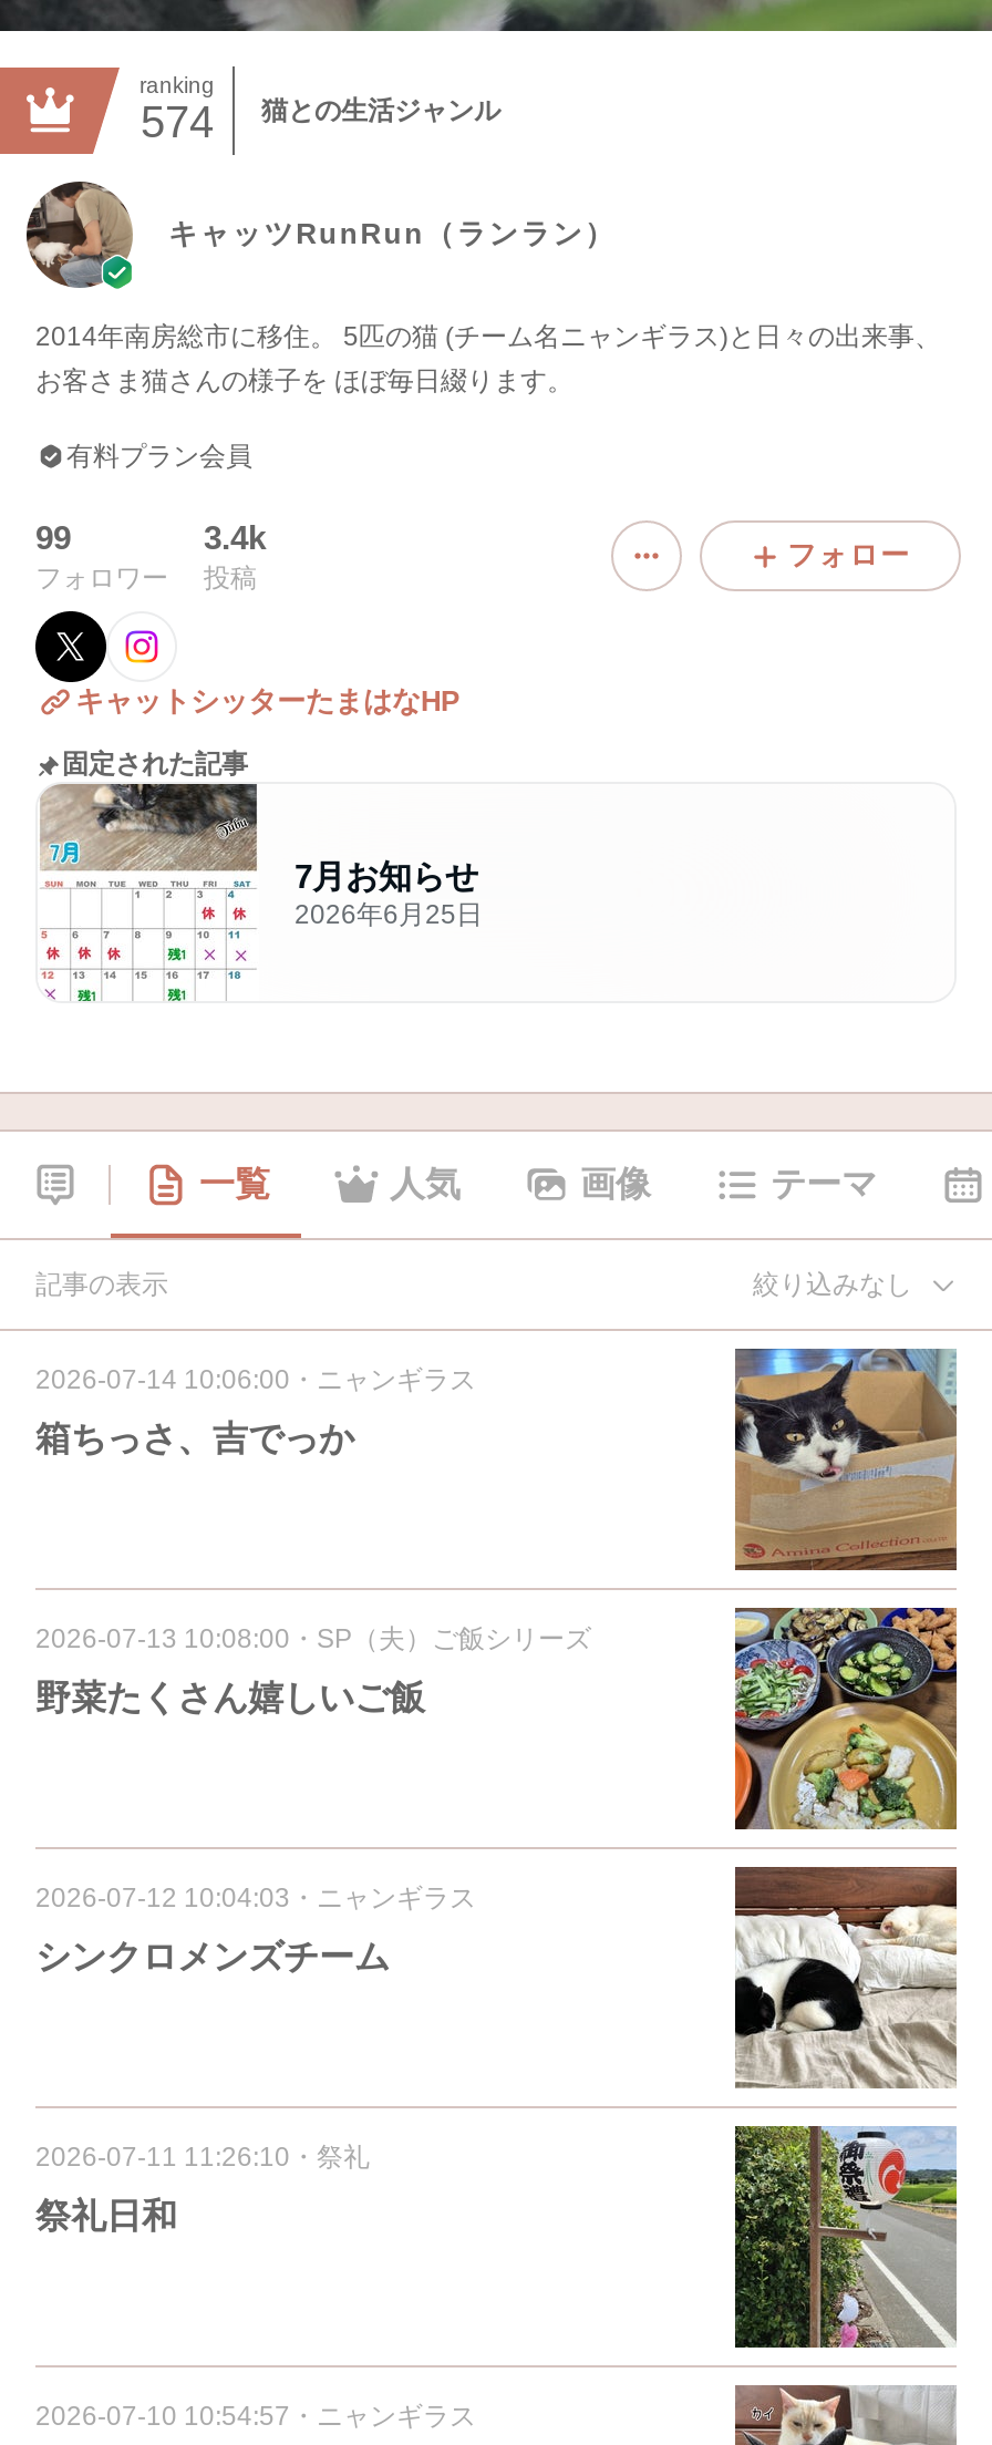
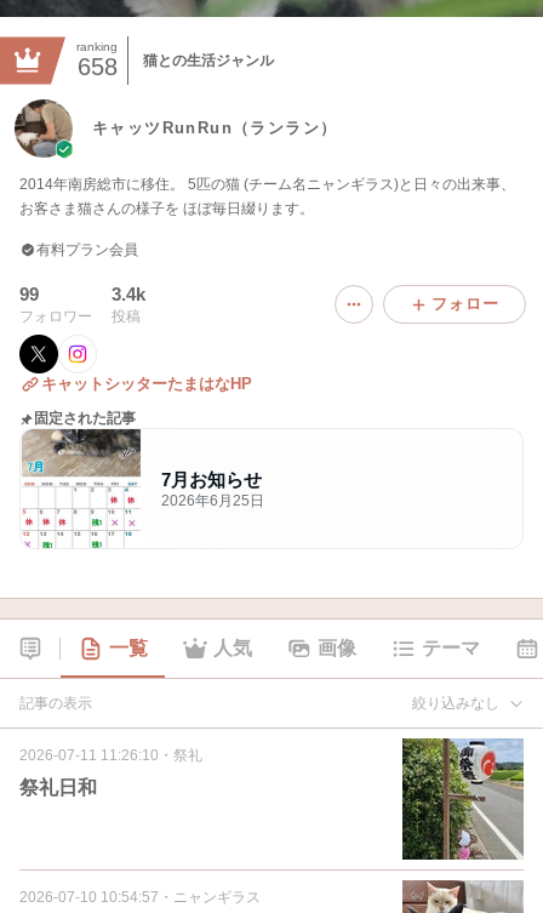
- 574 猫との生活ジャンル
+ 658 猫との生活ジャンル

- [image]

- 2026-07-14 10:06:00・ニャンギラス
- 箱ちっさ、吉でっか

- [image]

- 2026-07-13 10:08:00・SP（夫）ご飯シリーズ
- 野菜たくさん嬉しいご飯

- [image]

- 2026-07-12 10:04:03・ニャンギラス
- シンクロメンズチーム
